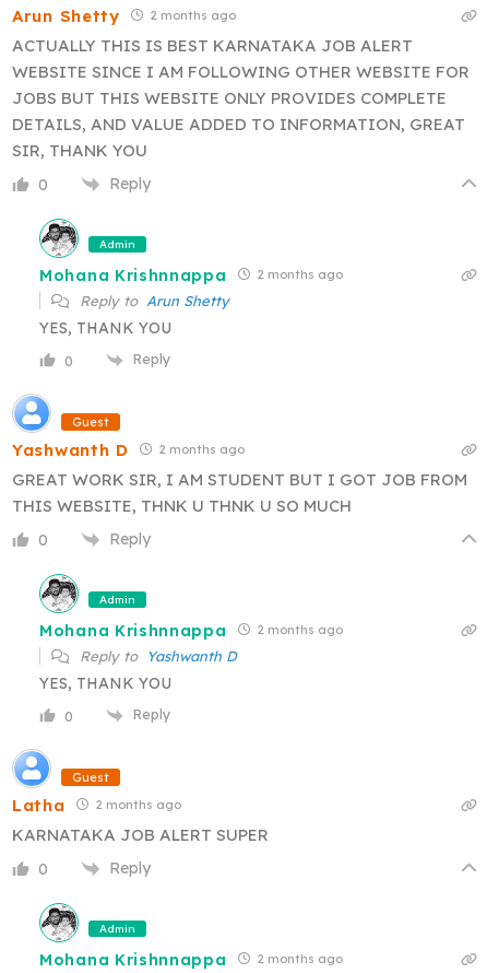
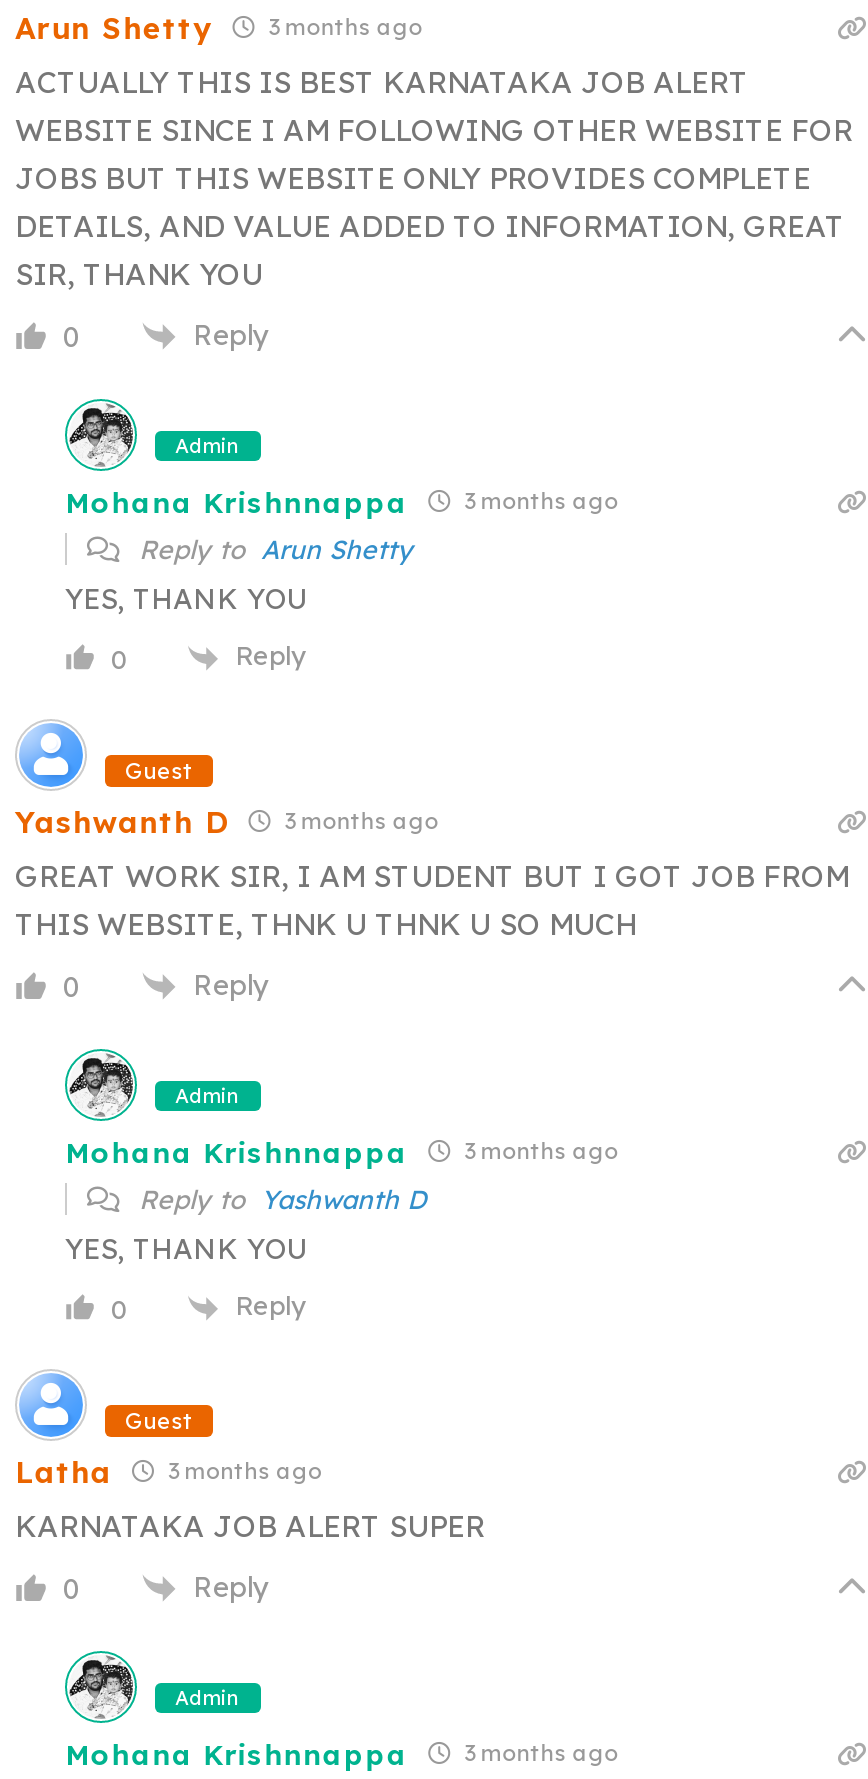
- Arun Shetty 2 months ago
+ Arun Shetty 3 months ago

- Mohana Krishnnappa 2 months ago
+ Mohana Krishnnappa 3 months ago

- Yashwanth D 2 months ago
+ Yashwanth D 3 months ago

- Mohana Krishnnappa 2 months ago
+ Mohana Krishnnappa 3 months ago

- Latha 2 months ago
+ Latha 3 months ago

- Mohana Krishnnappa 2 months ago
+ Mohana Krishnnappa 3 months ago
